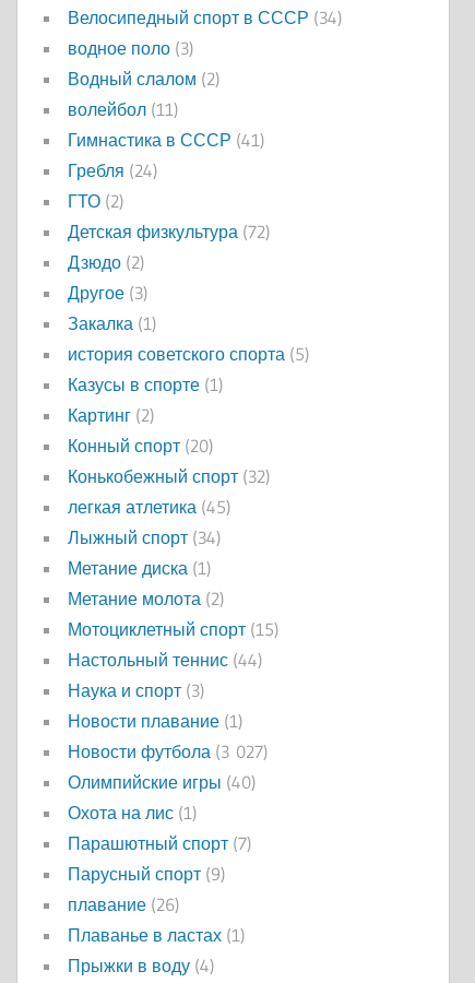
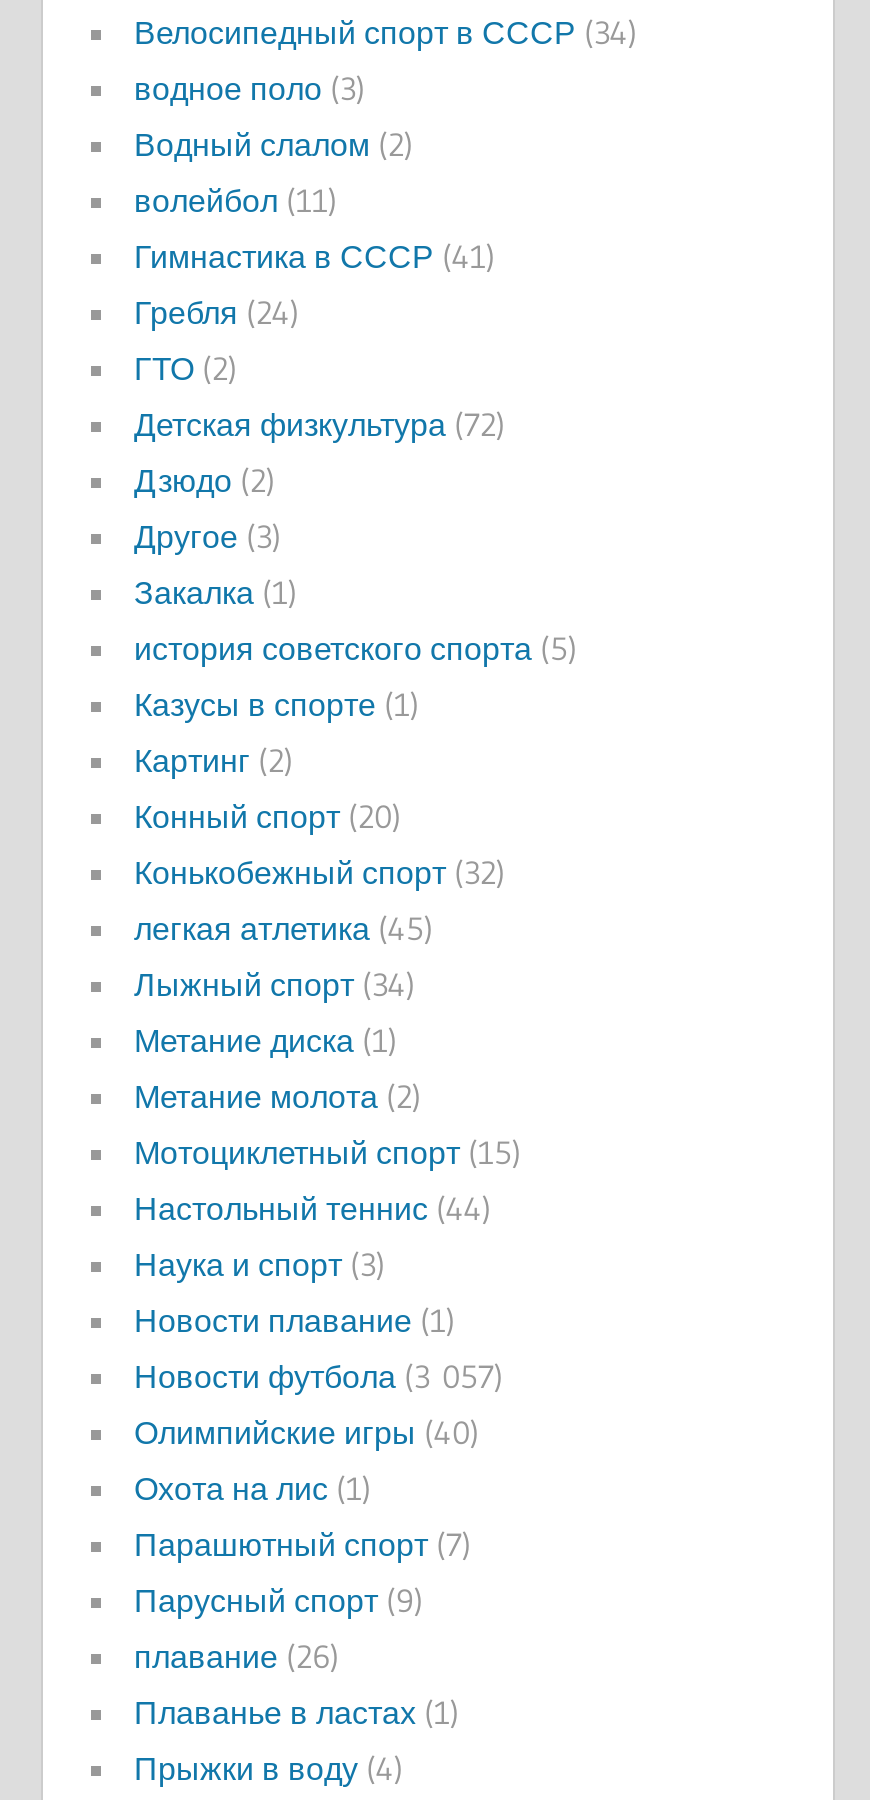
- Новости футбола (3 027)
+ Новости футбола (3 057)
